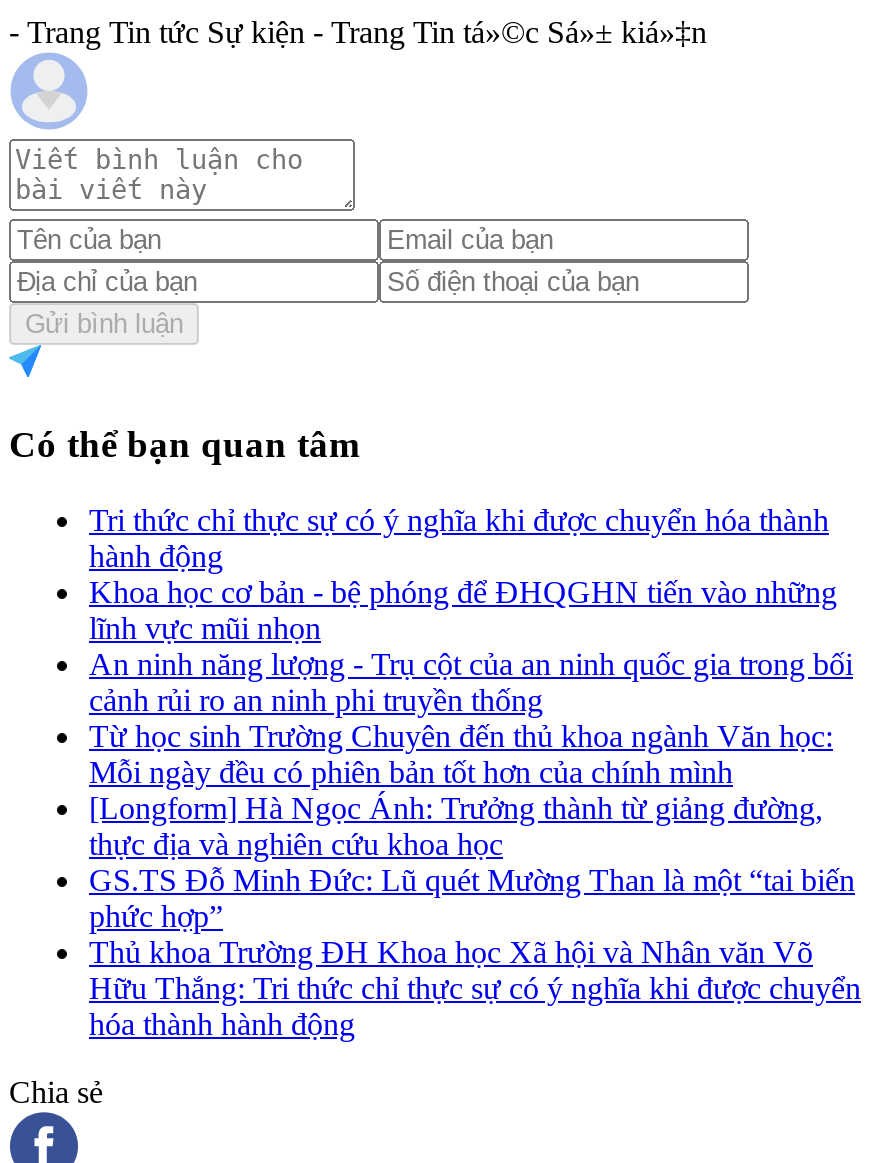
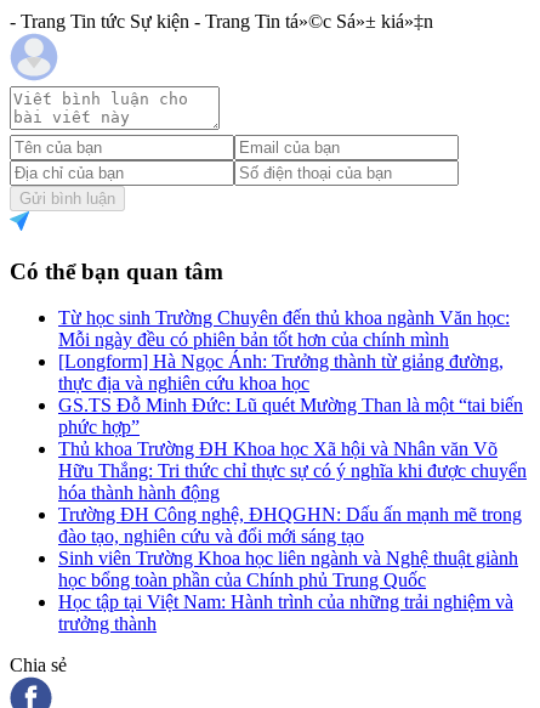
- Tri thức chỉ thực sự có ý nghĩa khi được chuyển hóa thành
- hành động
- Khoa học cơ bản - bệ phóng để ĐHQGHN tiến vào những
- lĩnh vực mũi nhọn
- An ninh năng lượng - Trụ cột của an ninh quốc gia trong bối
- cảnh rủi ro an ninh phi truyền thống

moved up: Từ học sinh Trường Chuyên đến thủ khoa ngành Văn học: | Mỗi ngày đều có phiên bản tốt hơn của chính mình | [Longform] Hà Ngọc Ánh: Trưởng thành từ giảng đường, | ... | Hữu Thắng: Tri thức chỉ thực sự có ý nghĩa khi được chuyển | hóa thành hành động

+ Trường ĐH Công nghệ, ĐHQGHN: Dấu ấn mạnh mẽ trong
+ đào tạo, nghiên cứu và đổi mới sáng tạo
+ Sinh viên Trường Khoa học liên ngành và Nghệ thuật giành
+ học bổng toàn phần của Chính phủ Trung Quốc
+ Học tập tại Việt Nam: Hành trình của những trải nghiệm và
+ trưởng thành
